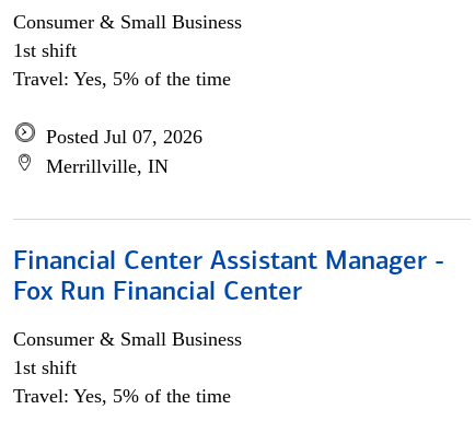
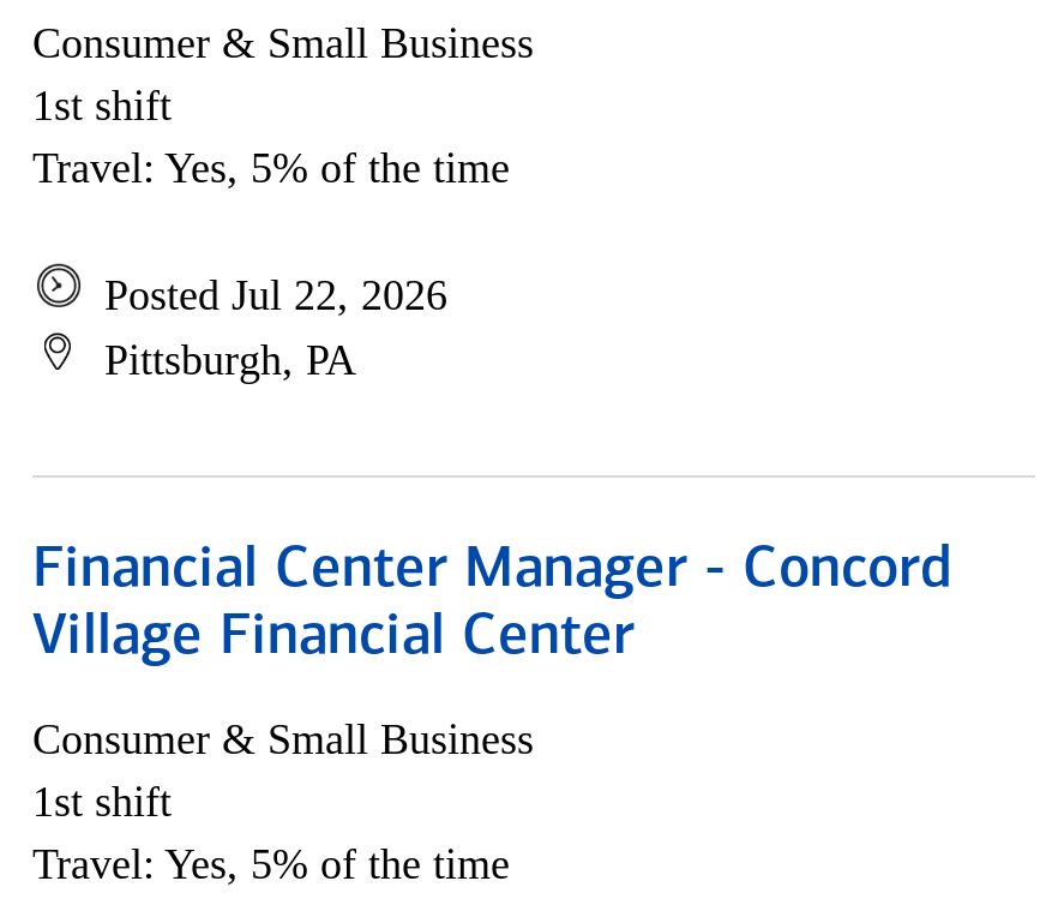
- Posted Jul 07, 2026
- Merrillville, IN
+ Posted Jul 22, 2026
+ Pittsburgh, PA

- Financial Center Assistant Manager -
- Fox Run Financial Center
+ Financial Center Manager - Concord
+ Village Financial Center
